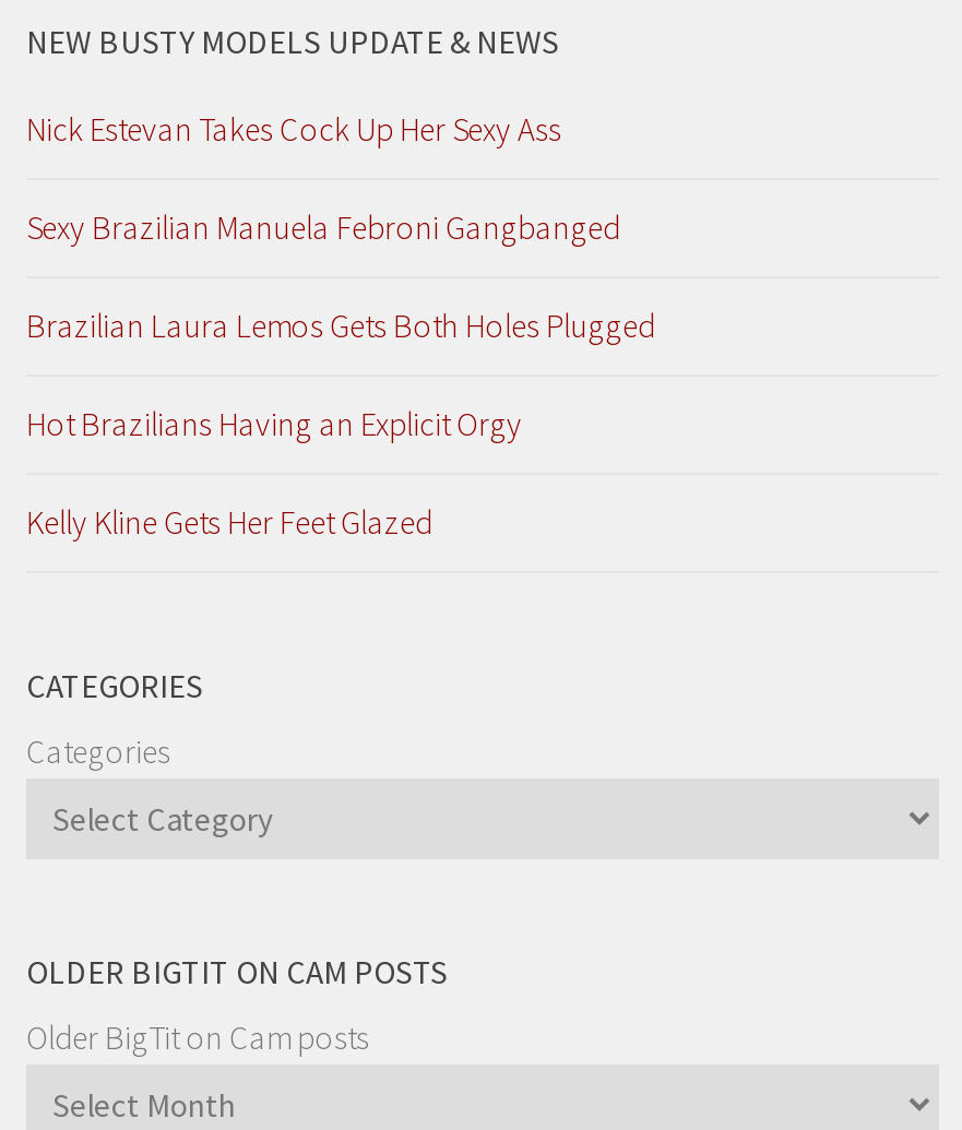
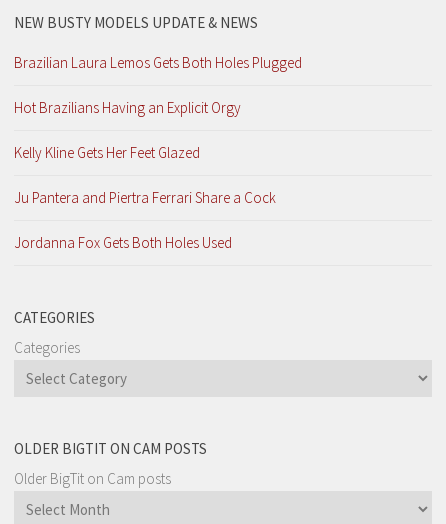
- Nick Estevan Takes Cock Up Her Sexy Ass
- Sexy Brazilian Manuela Febroni Gangbanged

moved up: Brazilian Laura Lemos Gets Both Holes Plugged | Hot Brazilians Having an Explicit Orgy | Kelly Kline Gets Her Feet Glazed

+ Ju Pantera and Piertra Ferrari Share a Cock
+ Jordanna Fox Gets Both Holes Used
